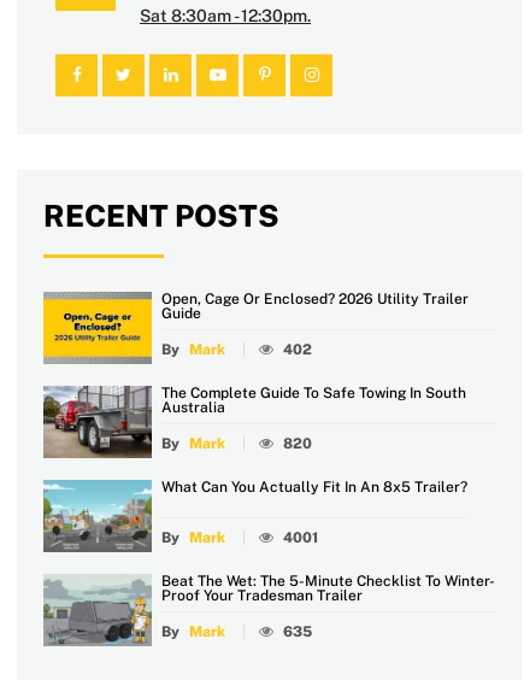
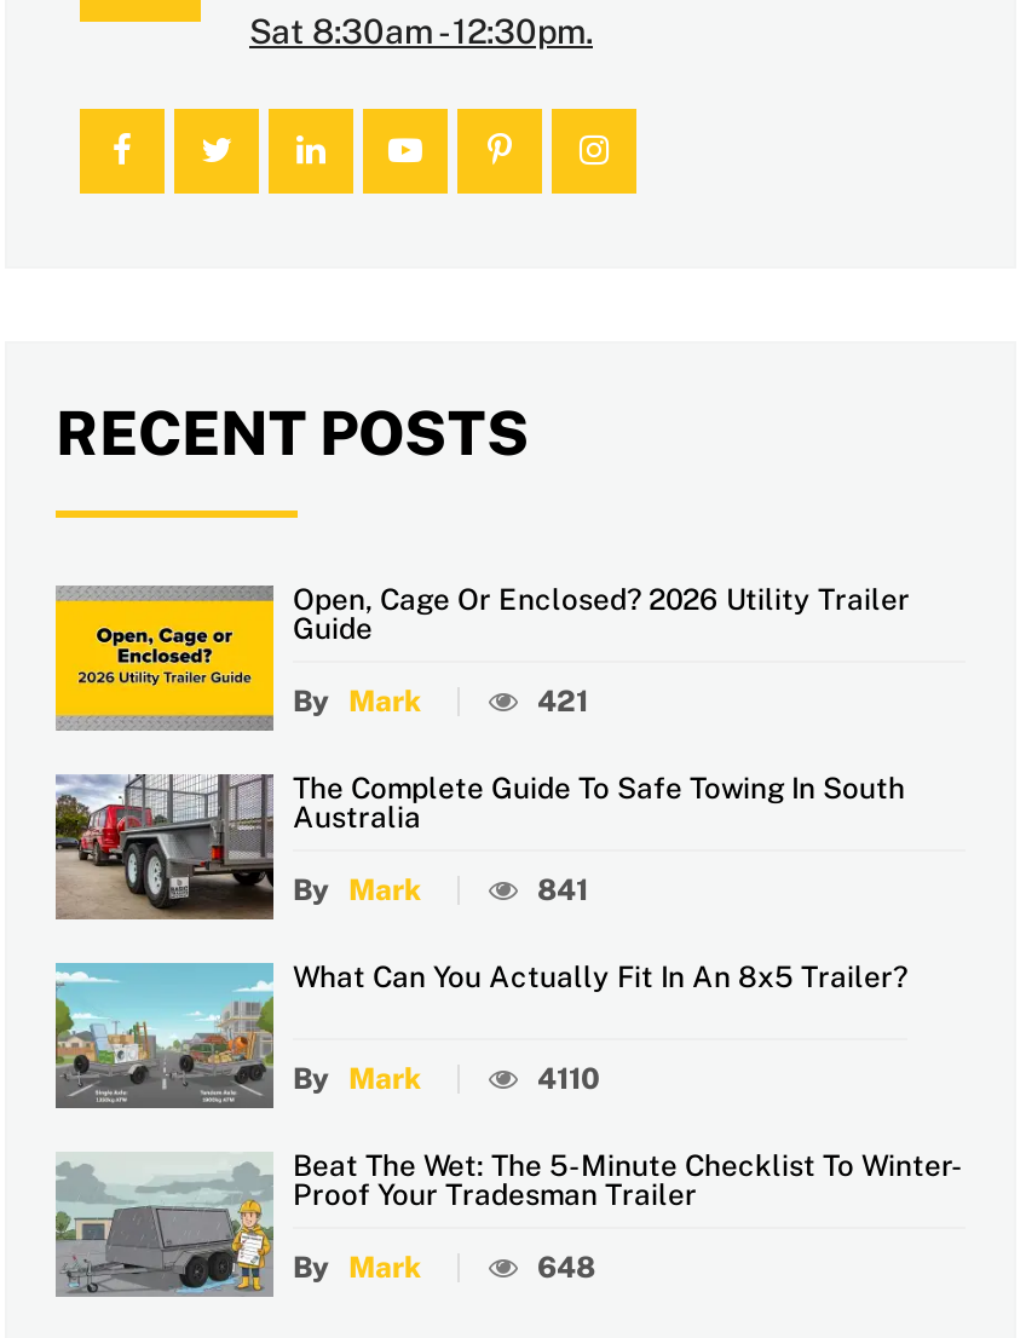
- 402
+ 421

- 820
+ 841

- 4001
+ 4110

- 635
+ 648
